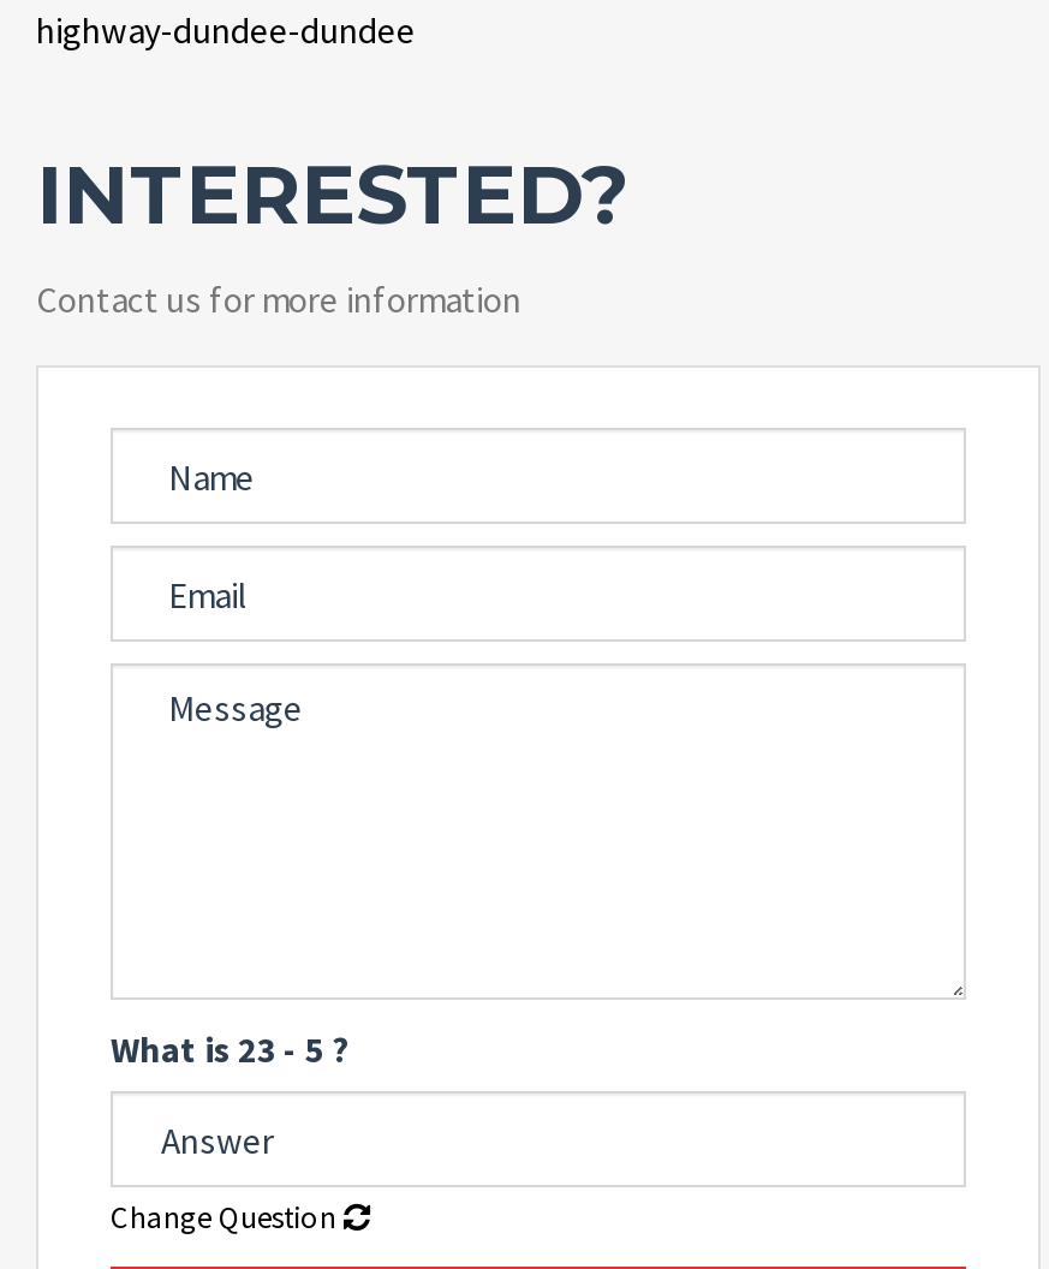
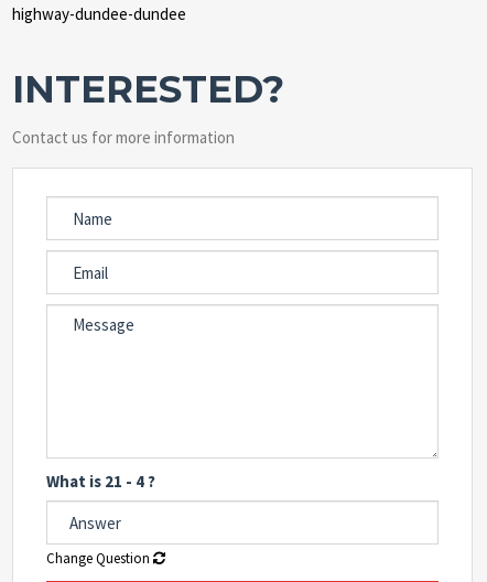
- What is 23 - 5 ?
+ What is 21 - 4 ?
